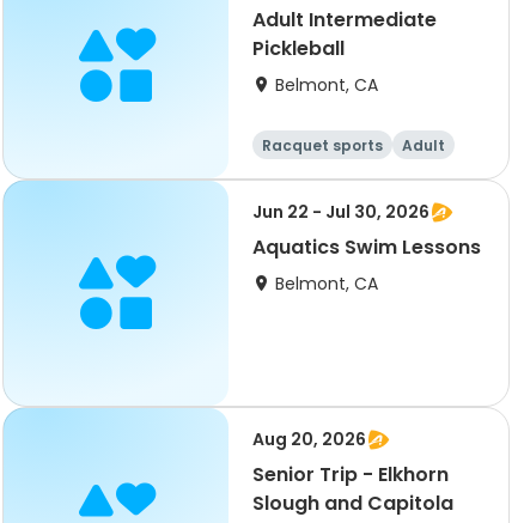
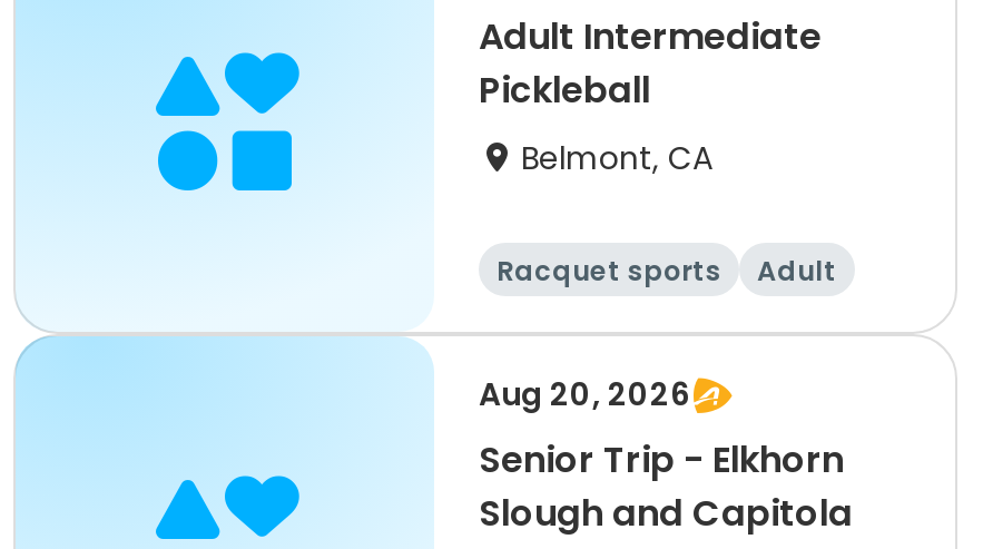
- Jun 22 - Jul 30, 2026
- Aquatics Swim Lessons
- Belmont, CA
